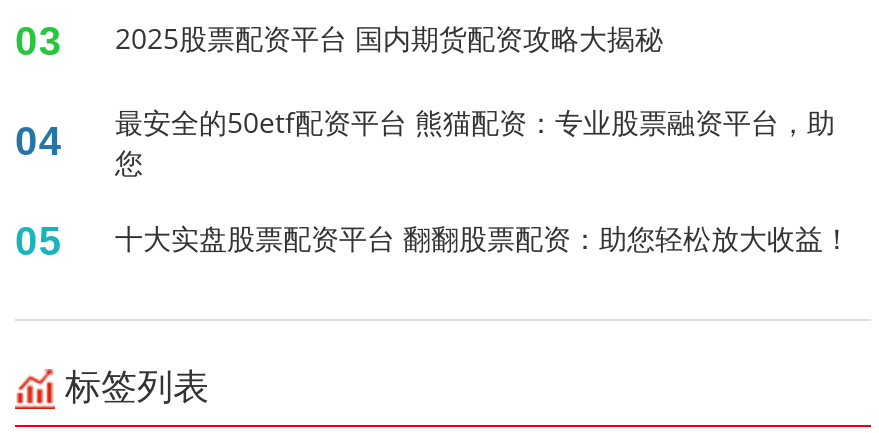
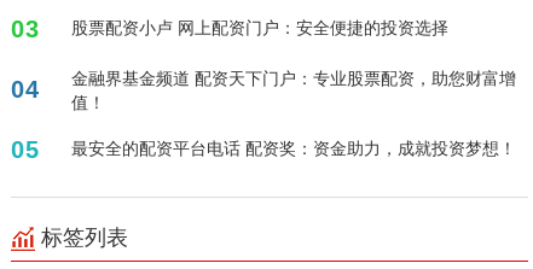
- 2025股票配资平台 国内期货配资攻略大揭秘
+ 股票配资小卢 网上配资门户：安全便捷的投资选择

- 最安全的50etf配资平台 熊猫配资：专业股票融资平台，助
- 您
+ 金融界基金频道 配资天下门户：专业股票配资，助您财富增
+ 值！

- 十大实盘股票配资平台 翻翻股票配资：助您轻松放大收益！
+ 最安全的配资平台电话 配资奖：资金助力，成就投资梦想！
